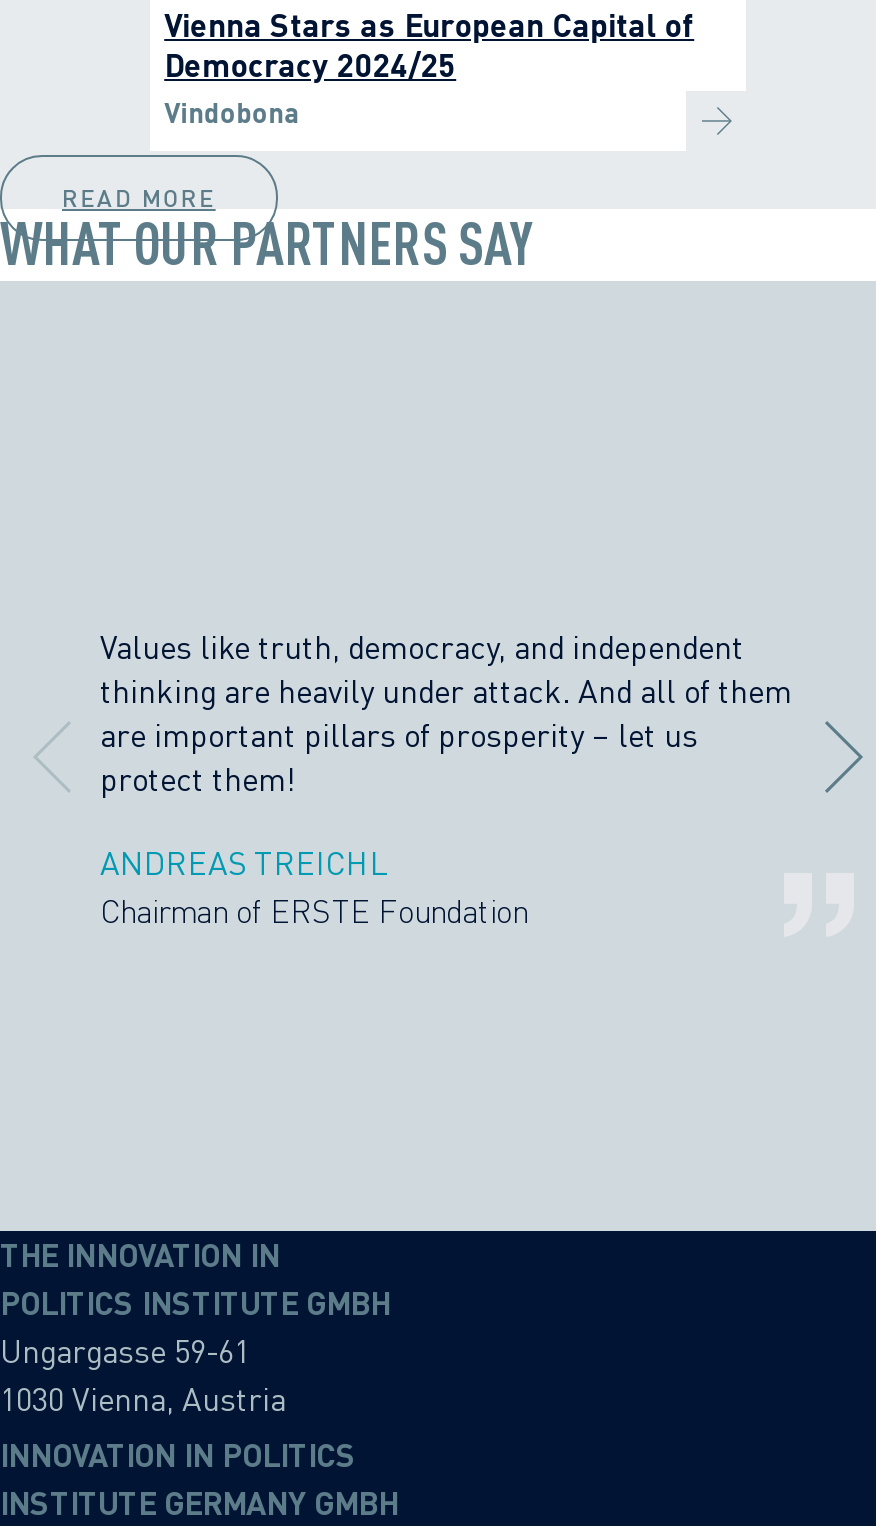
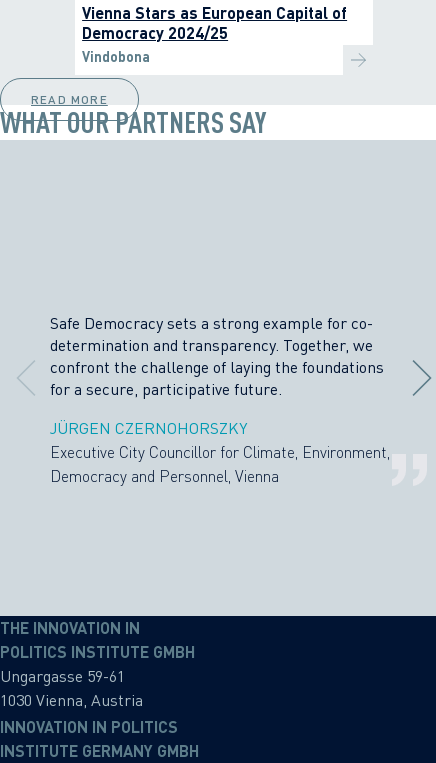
- Values like truth, democracy, and independent
- thinking are heavily under attack. And all of them
- are important pillars of prosperity – let us
- protect them!
+ Safe Democracy sets a strong example for co-
+ determination and transparency. Together, we
+ confront the challenge of laying the foundations
+ for a secure, participative future.

- ANDREAS TREICHL
- Chairman of ERSTE Foundation
+ JÜRGEN CZERNOHORSZKY
+ Executive City Councillor for Climate, Environment,
+ Democracy and Personnel, Vienna
